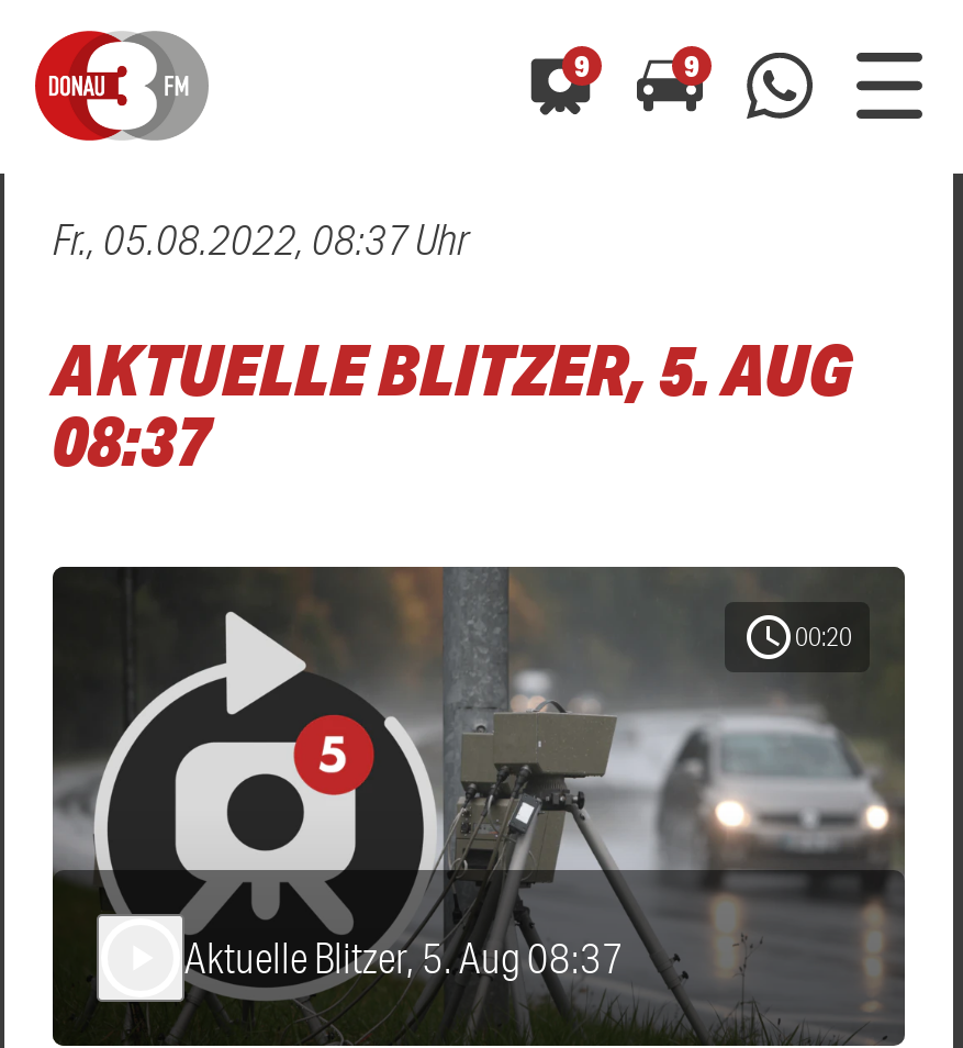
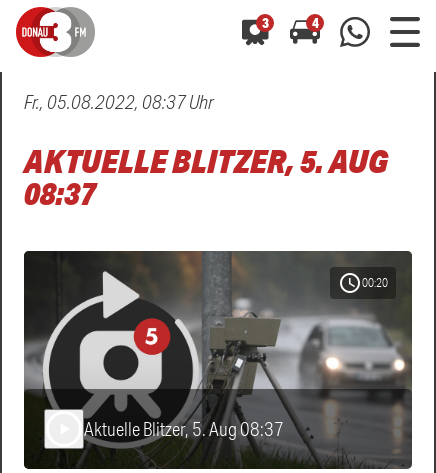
- 9
+ 3

- 9
+ 4
